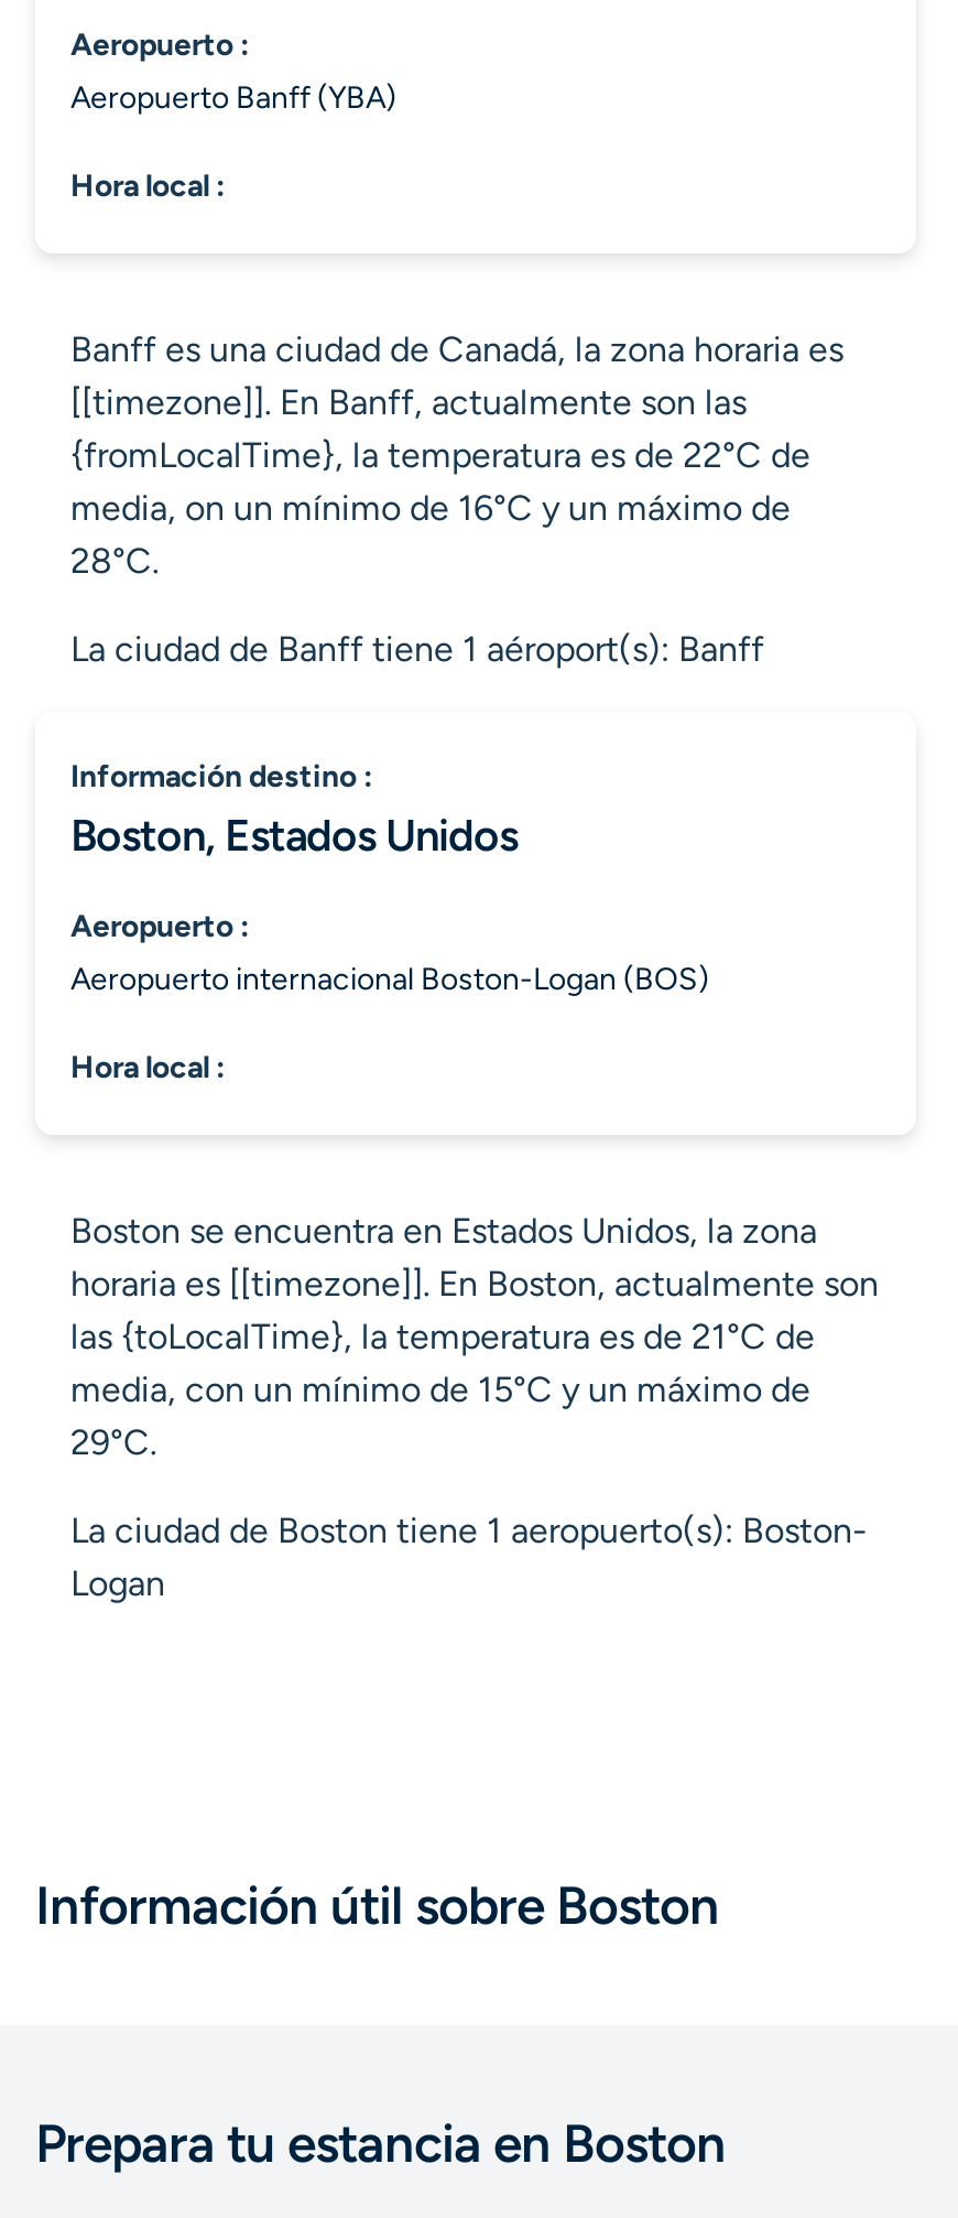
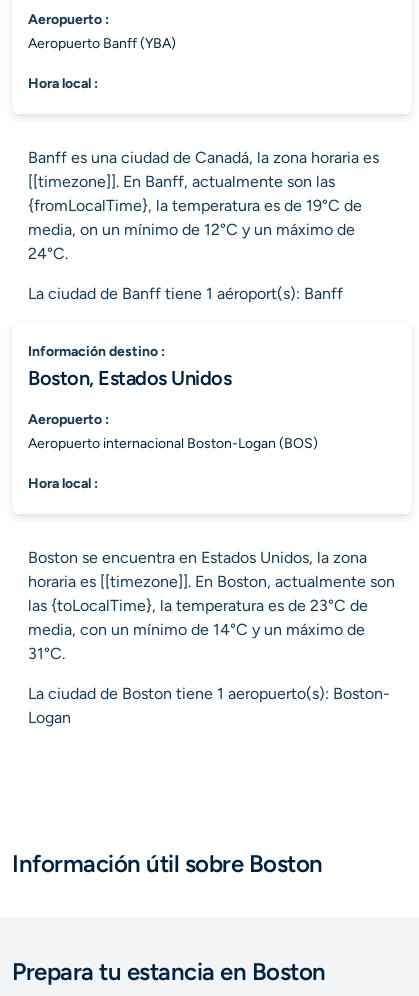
- {fromLocalTime}, la temperatura es de 22°C de
- media, on un mínimo de 16°C y un máximo de
- 28°C.
+ {fromLocalTime}, la temperatura es de 19°C de
+ media, on un mínimo de 12°C y un máximo de
+ 24°C.

- las {toLocalTime}, la temperatura es de 21°C de
- media, con un mínimo de 15°C y un máximo de
- 29°C.
+ las {toLocalTime}, la temperatura es de 23°C de
+ media, con un mínimo de 14°C y un máximo de
+ 31°C.
